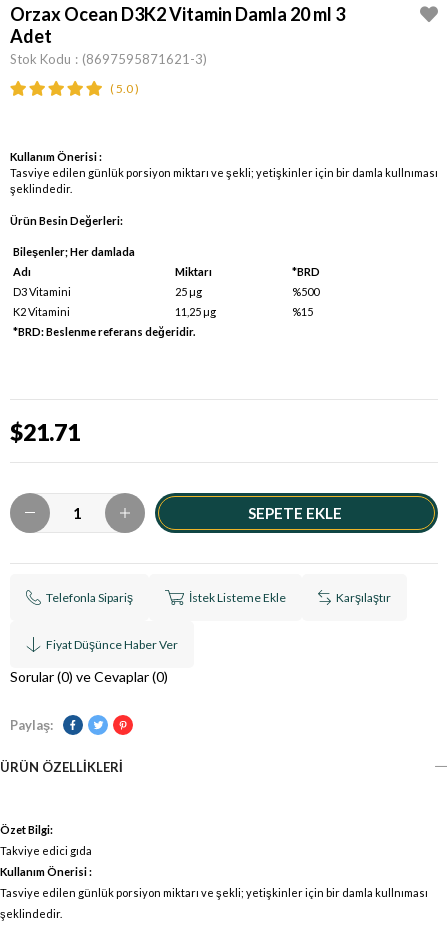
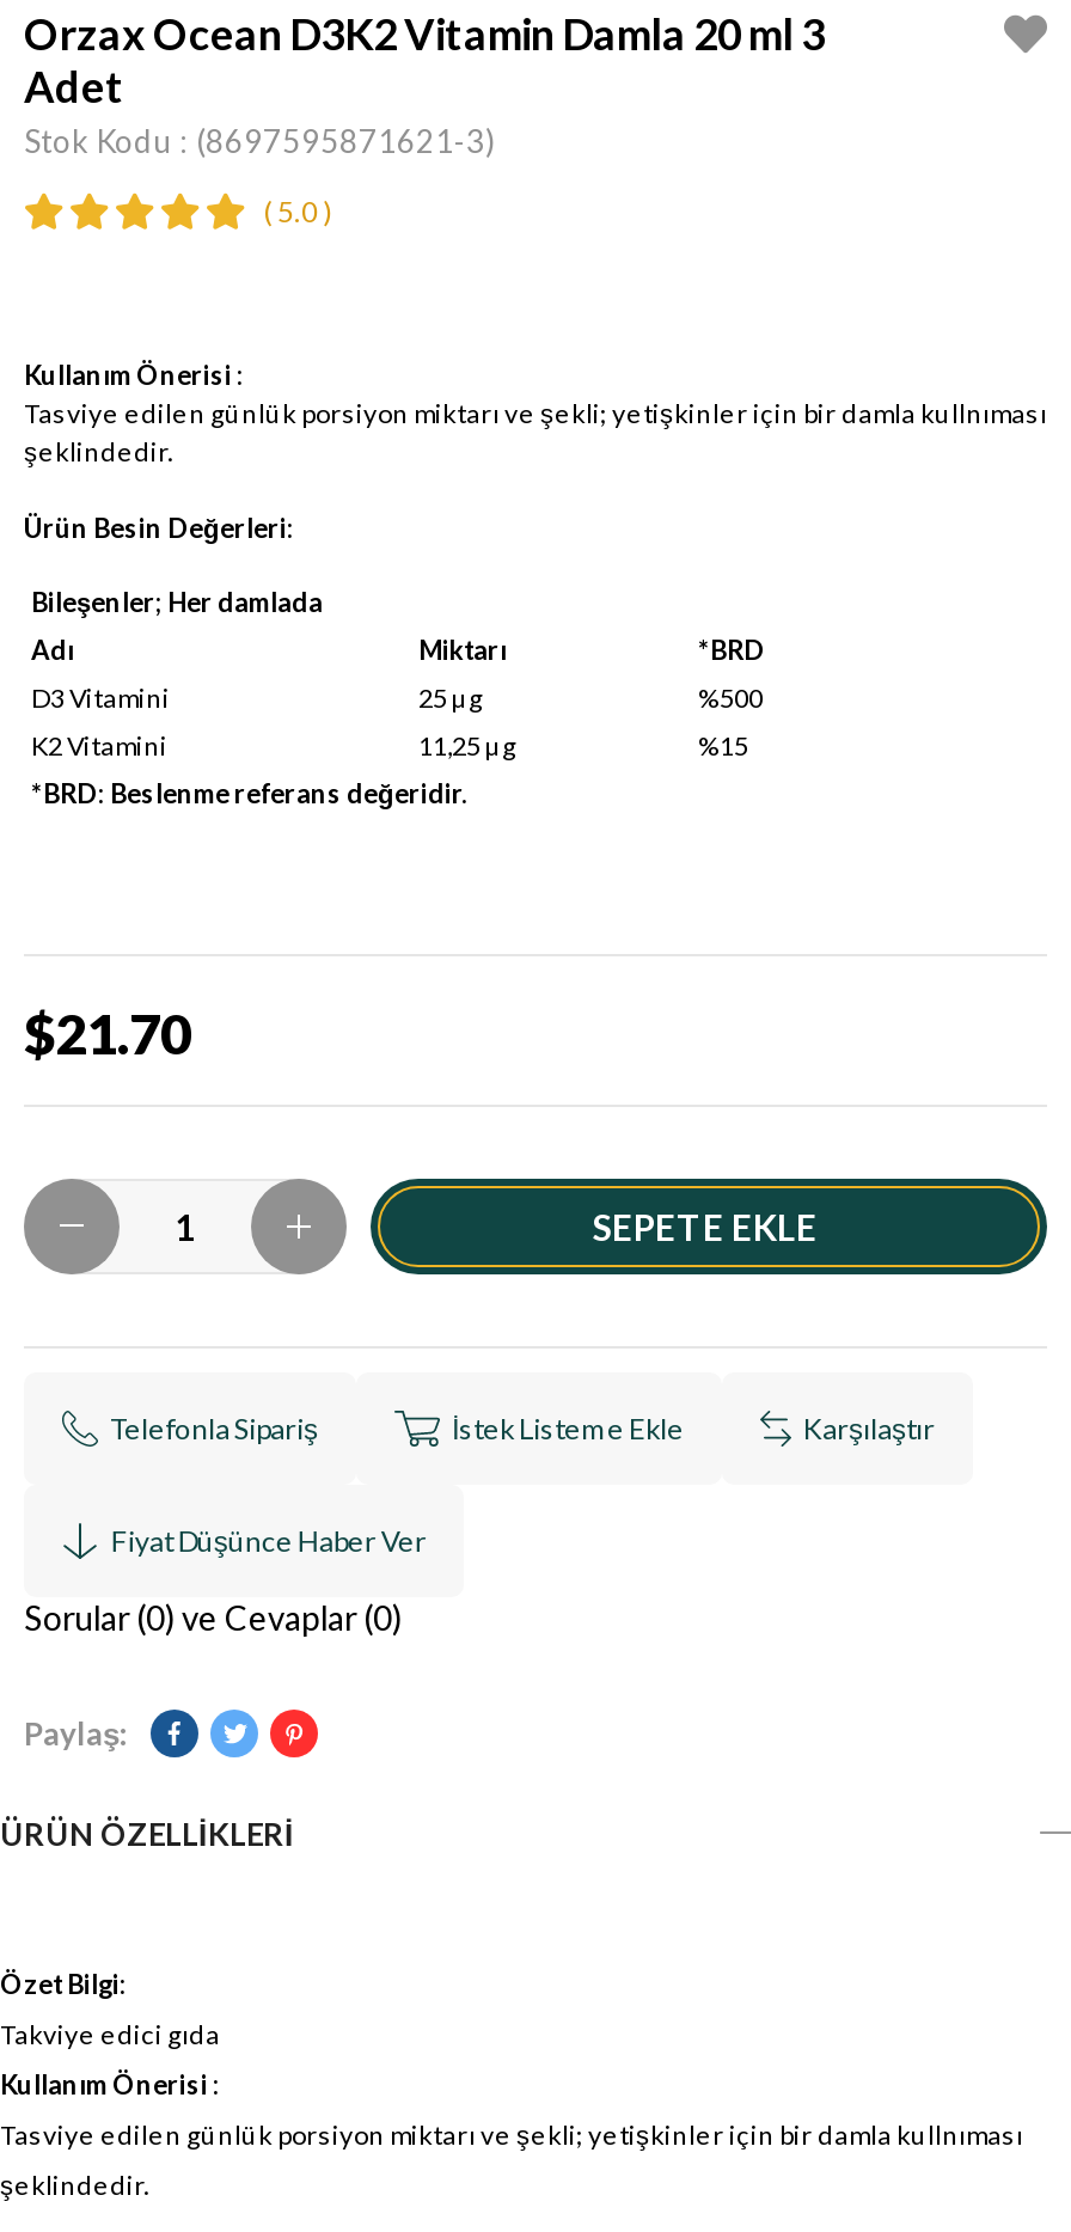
- $21.71
+ $21.70
